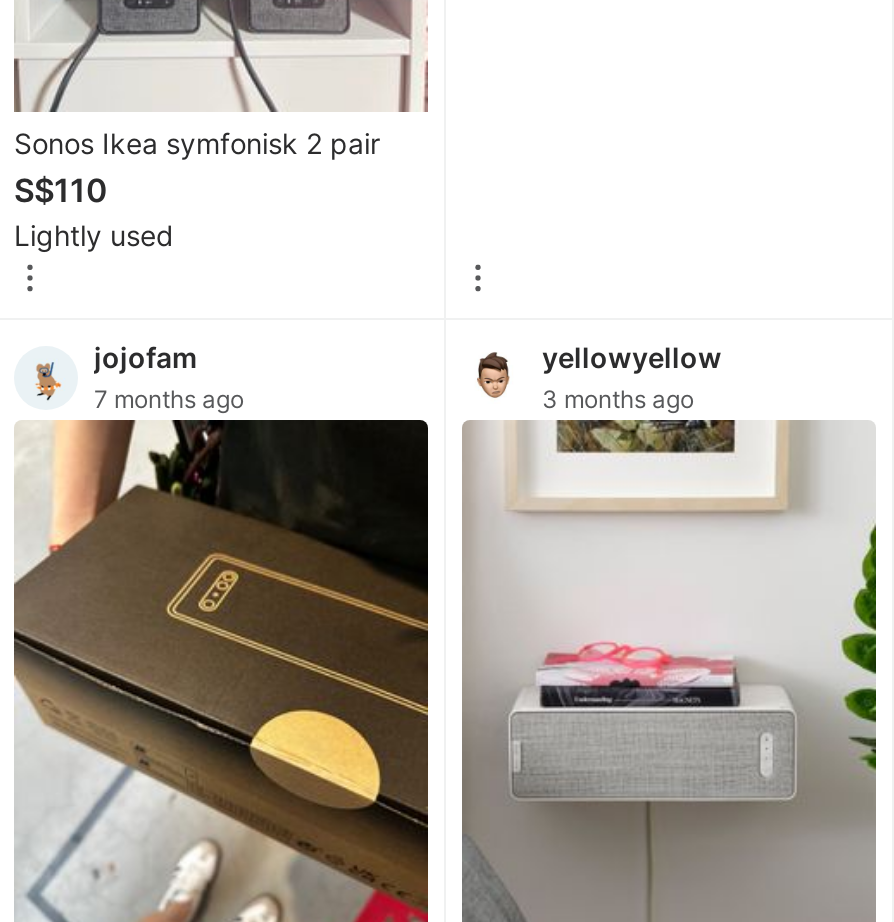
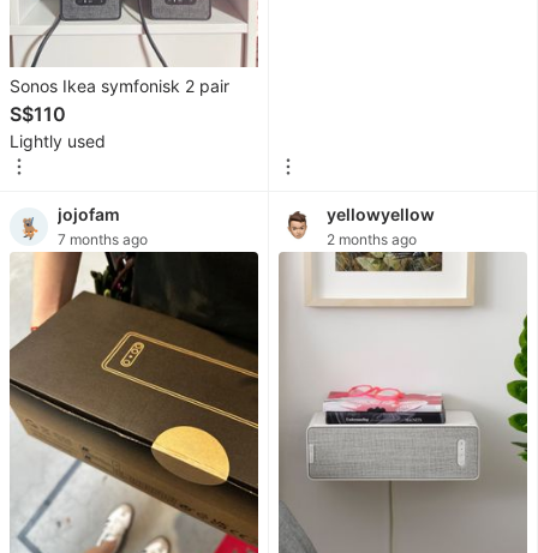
- 3 months ago
+ 2 months ago
